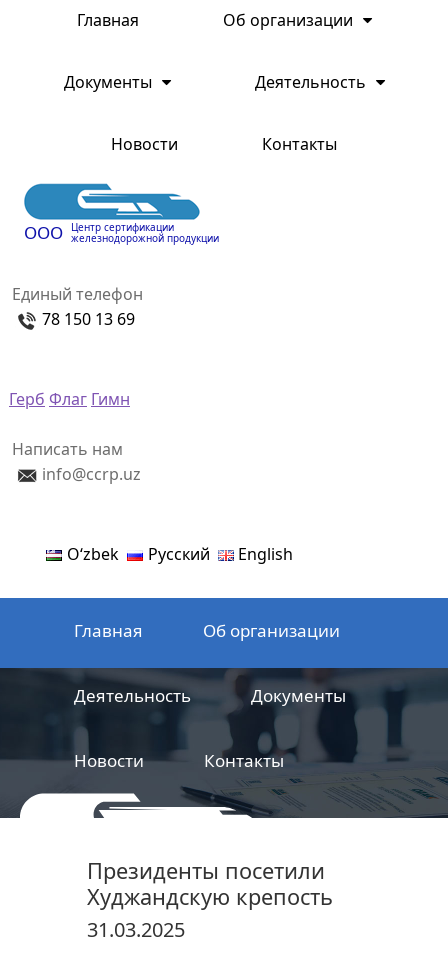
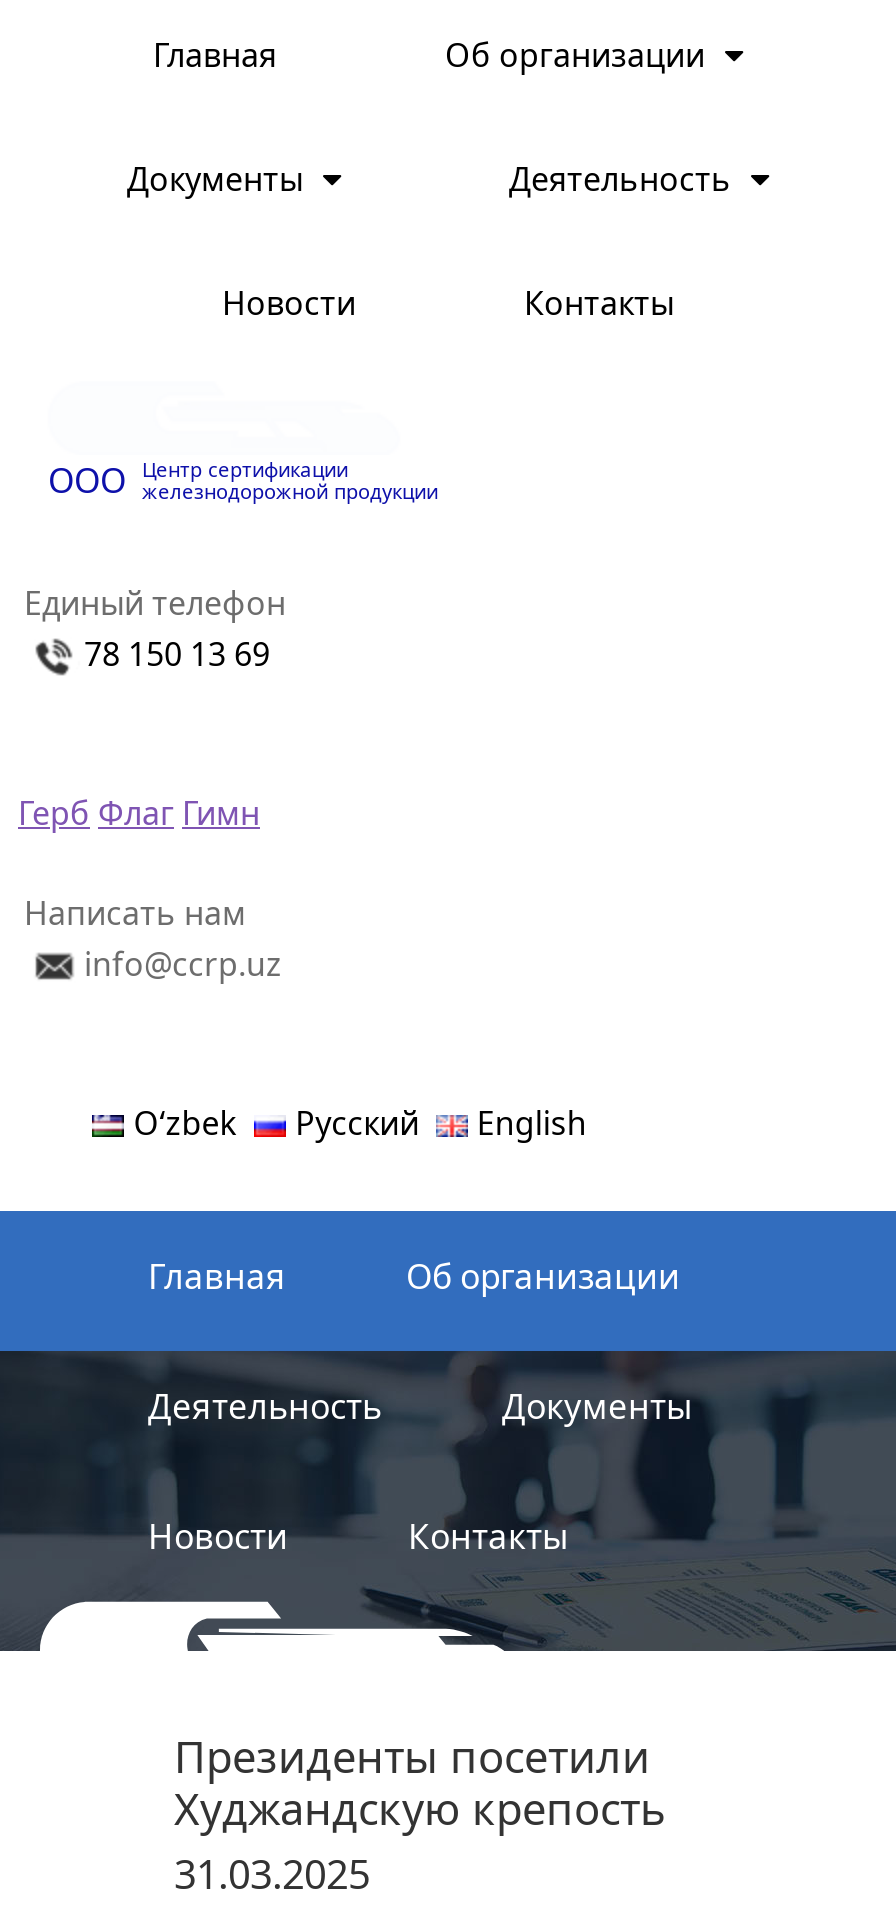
- [image]
